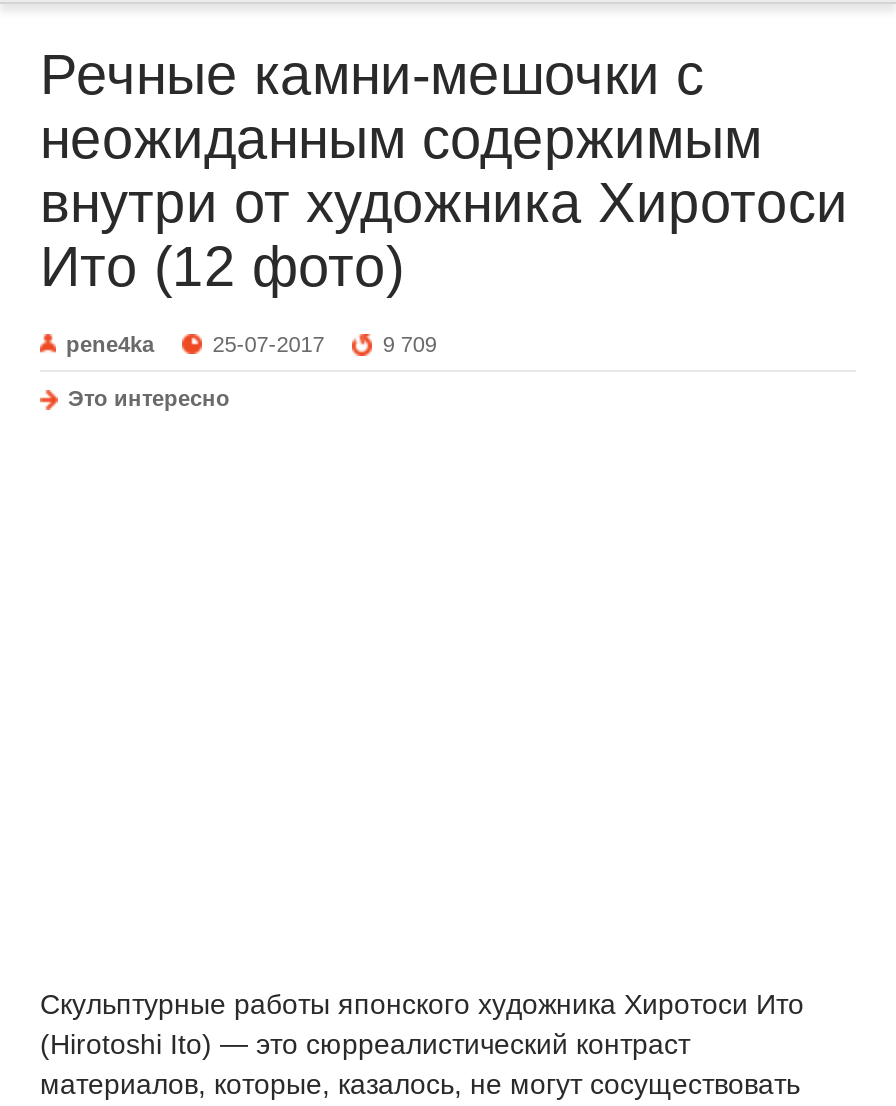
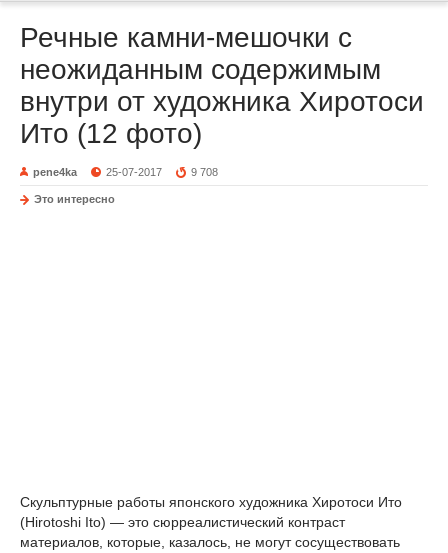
- 9 709
+ 9 708
